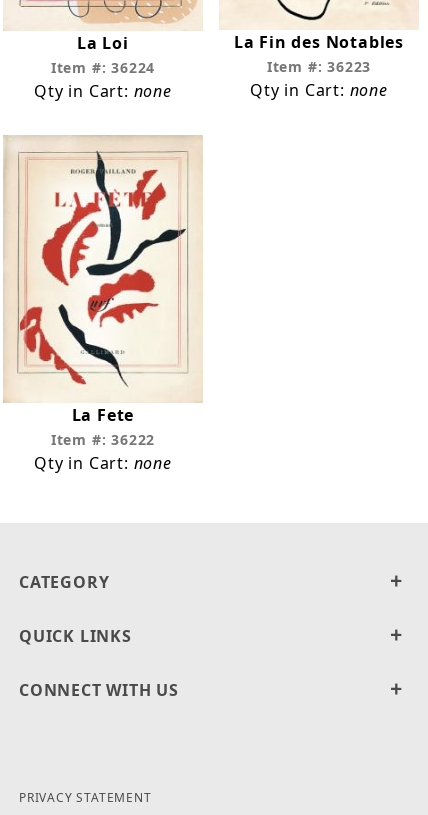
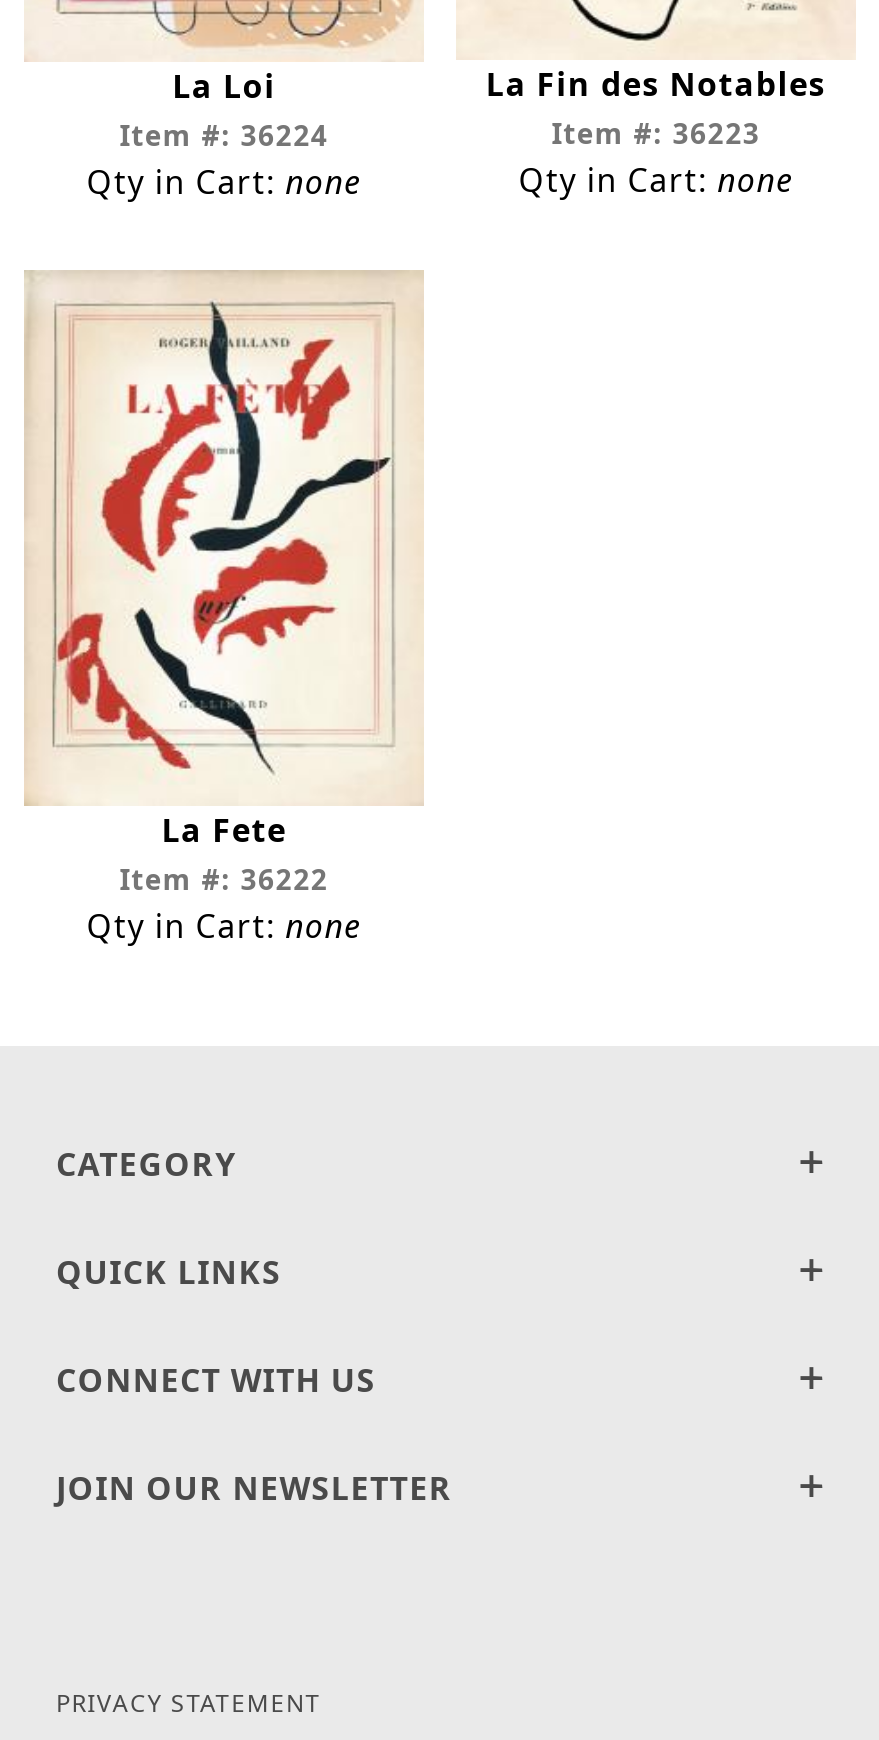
+ JOIN OUR NEWSLETTER
